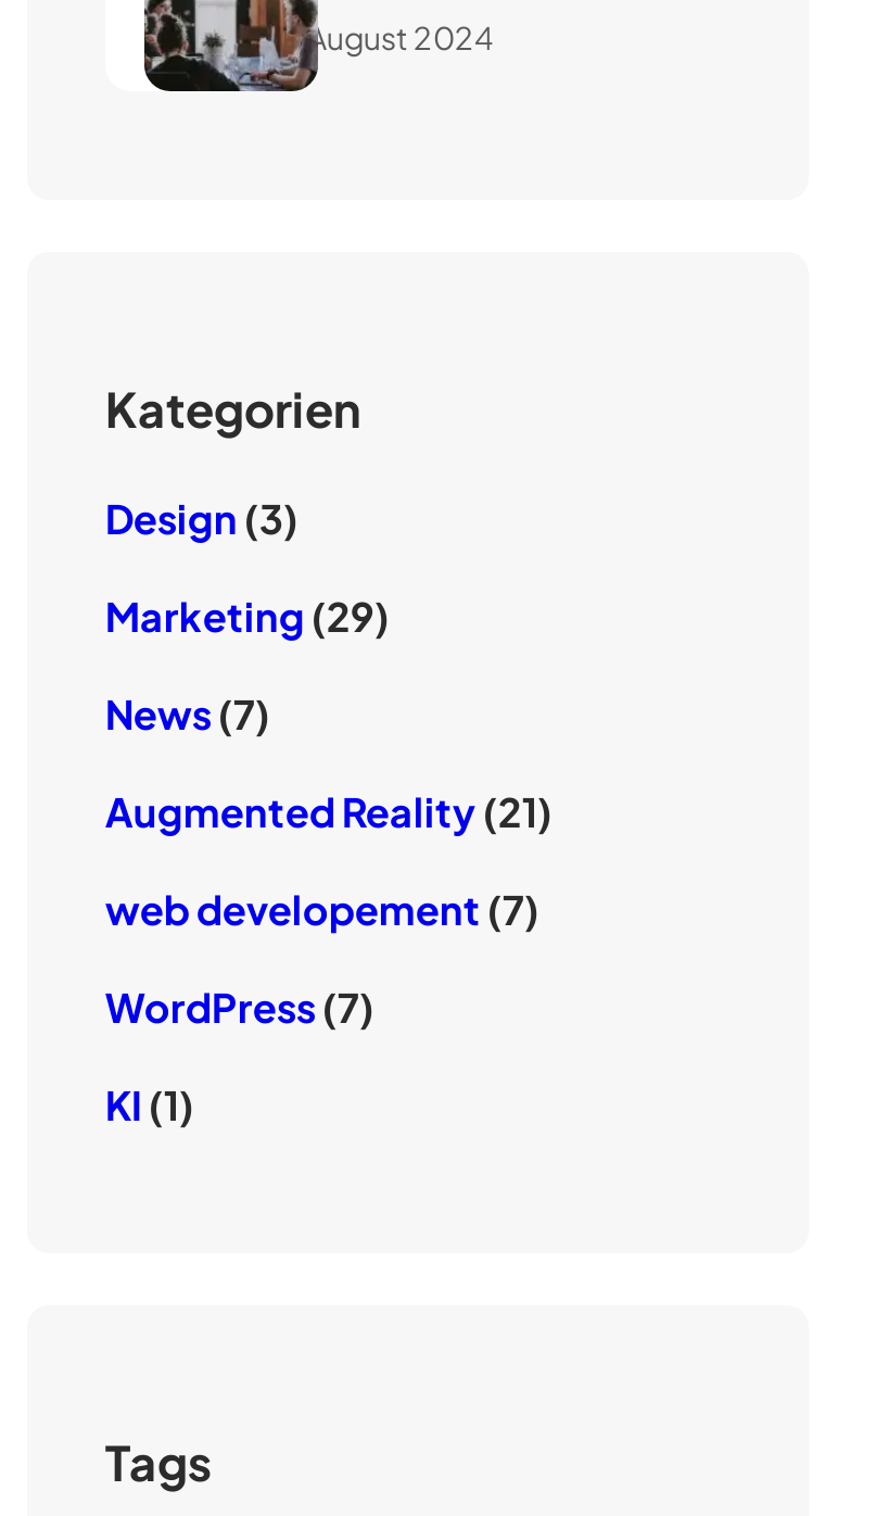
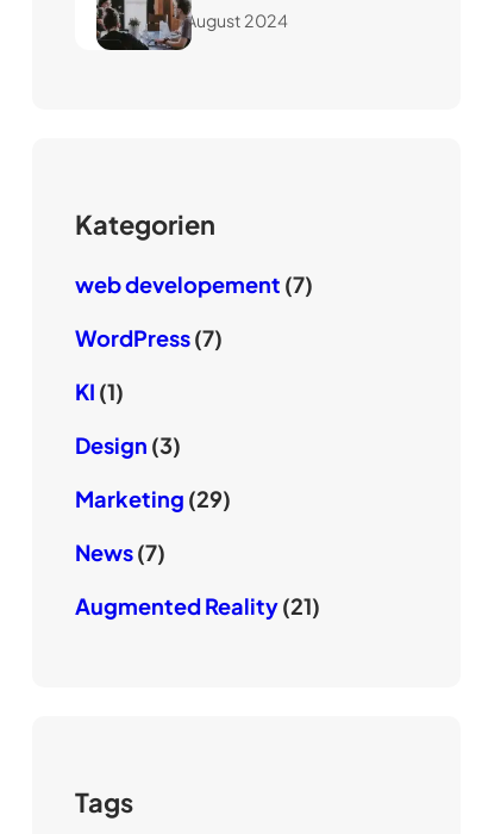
moved down: Design (3) | Marketing (29) | News (7) | Augmented Reality (21)

moved up: web developement (7) | WordPress (7) | KI (1)
